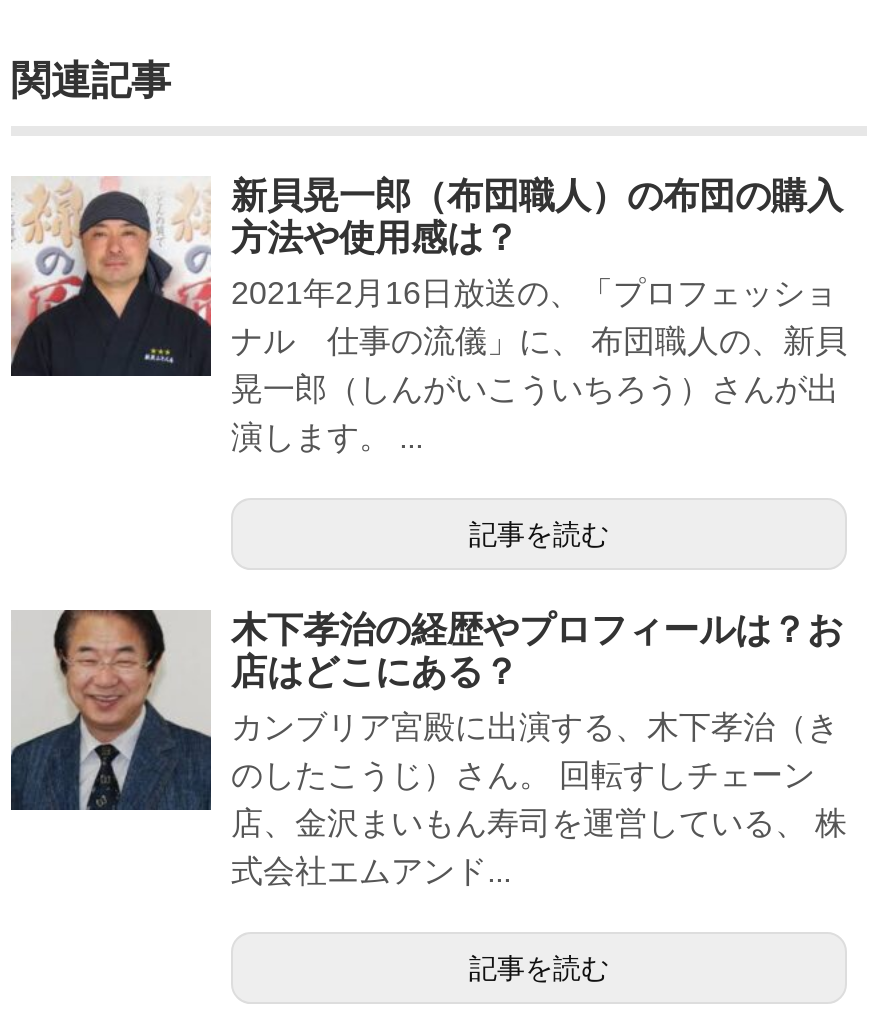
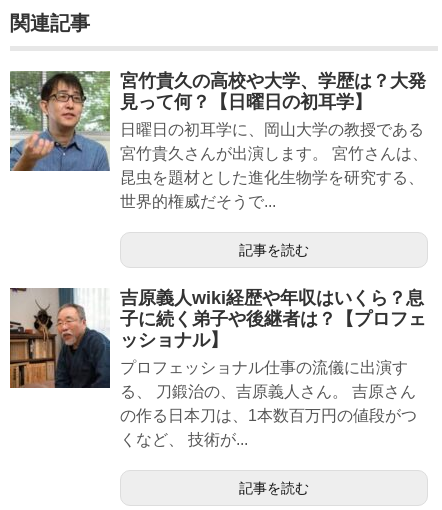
- [image]
- 新貝晃一郎（布団職人）の布団の購入
- 方法や使用感は？
- 2021年2月16日放送の、「プロフェッショ
- ナル 仕事の流儀」に、 布団職人の、新貝
- 晃一郎（しんがいこういちろう）さんが出
- 演します。 ...
+ [image]
+ 宮竹貴久の高校や大学、学歴は？大発
+ 見って何？【日曜日の初耳学】
+ 日曜日の初耳学に、岡山大学の教授である
+ 宮竹貴久さんが出演します。 宮竹さんは、
+ 昆虫を題材とした進化生物学を研究する、
+ 世界的権威だそうで...

- [image]
- 木下孝治の経歴やプロフィールは？お
- 店はどこにある？
- カンブリア宮殿に出演する、木下孝治（き
- のしたこうじ）さん。 回転すしチェーン
- 店、金沢まいもん寿司を運営している、 株
- 式会社エムアンド...
+ [image]
+ 吉原義人wiki経歴や年収はいくら？息
+ 子に続く弟子や後継者は？【プロフェ
+ ッショナル】
+ プロフェッショナル仕事の流儀に出演す
+ る、 刀鍛治の、吉原義人さん。 吉原さん
+ の作る日本刀は、1本数百万円の値段がつ
+ くなど、 技術が...
